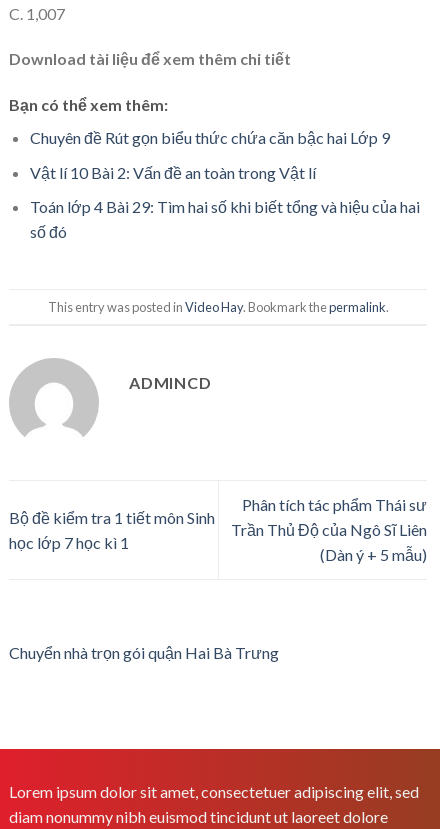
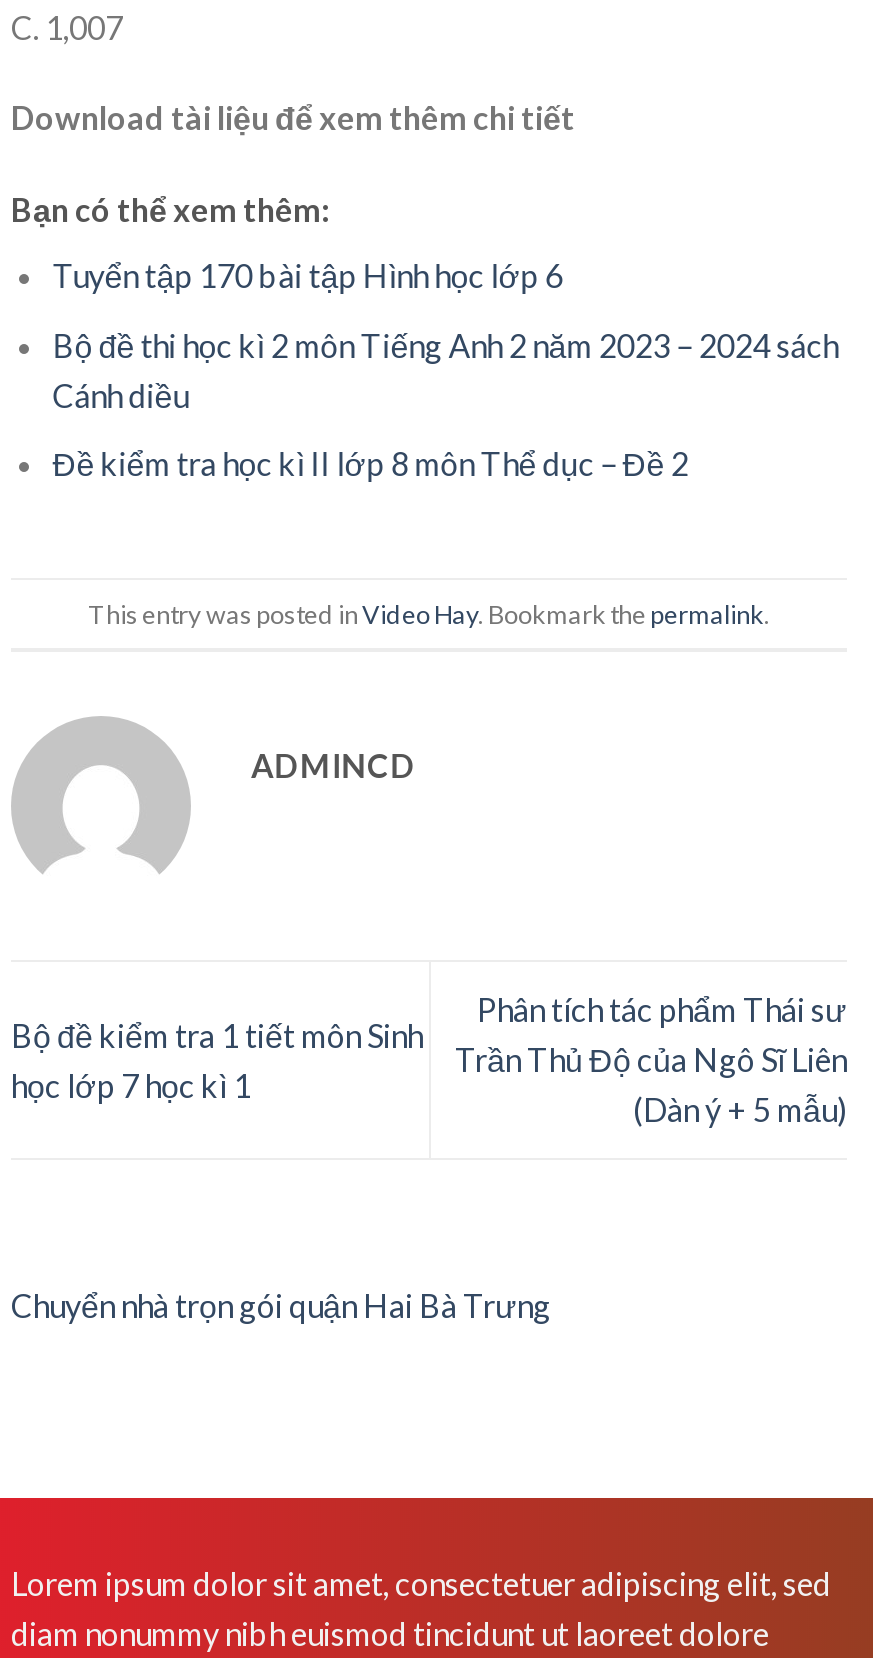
- Chuyên đề Rút gọn biểu thức chứa căn bậc hai Lớp 9
+ Tuyển tập 170 bài tập Hình học lớp 6

- Vật lí 10 Bài 2: Vấn đề an toàn trong Vật lí
+ Bộ đề thi học kì 2 môn Tiếng Anh 2 năm 2023 – 2024 sách
+ Cánh diều

- Toán lớp 4 Bài 29: Tìm hai số khi biết tổng và hiệu của hai
- số đó
+ Đề kiểm tra học kì II lớp 8 môn Thể dục – Đề 2
